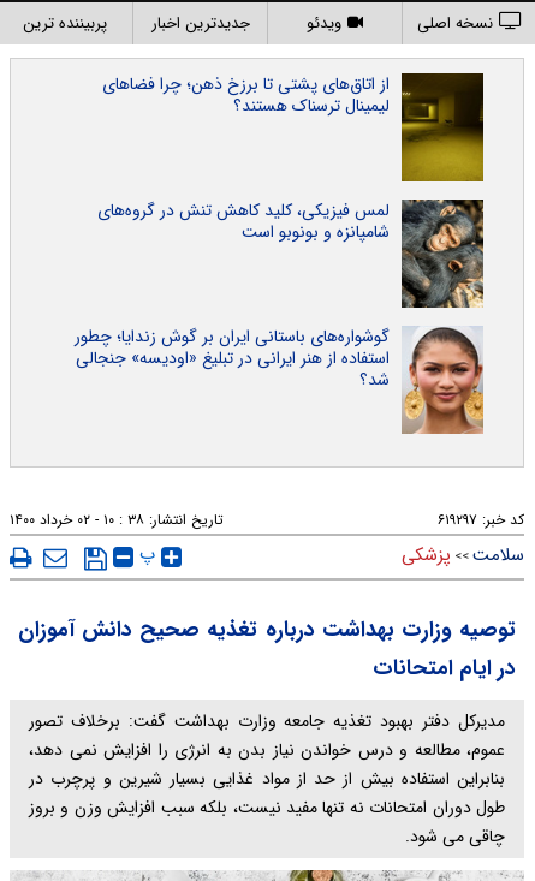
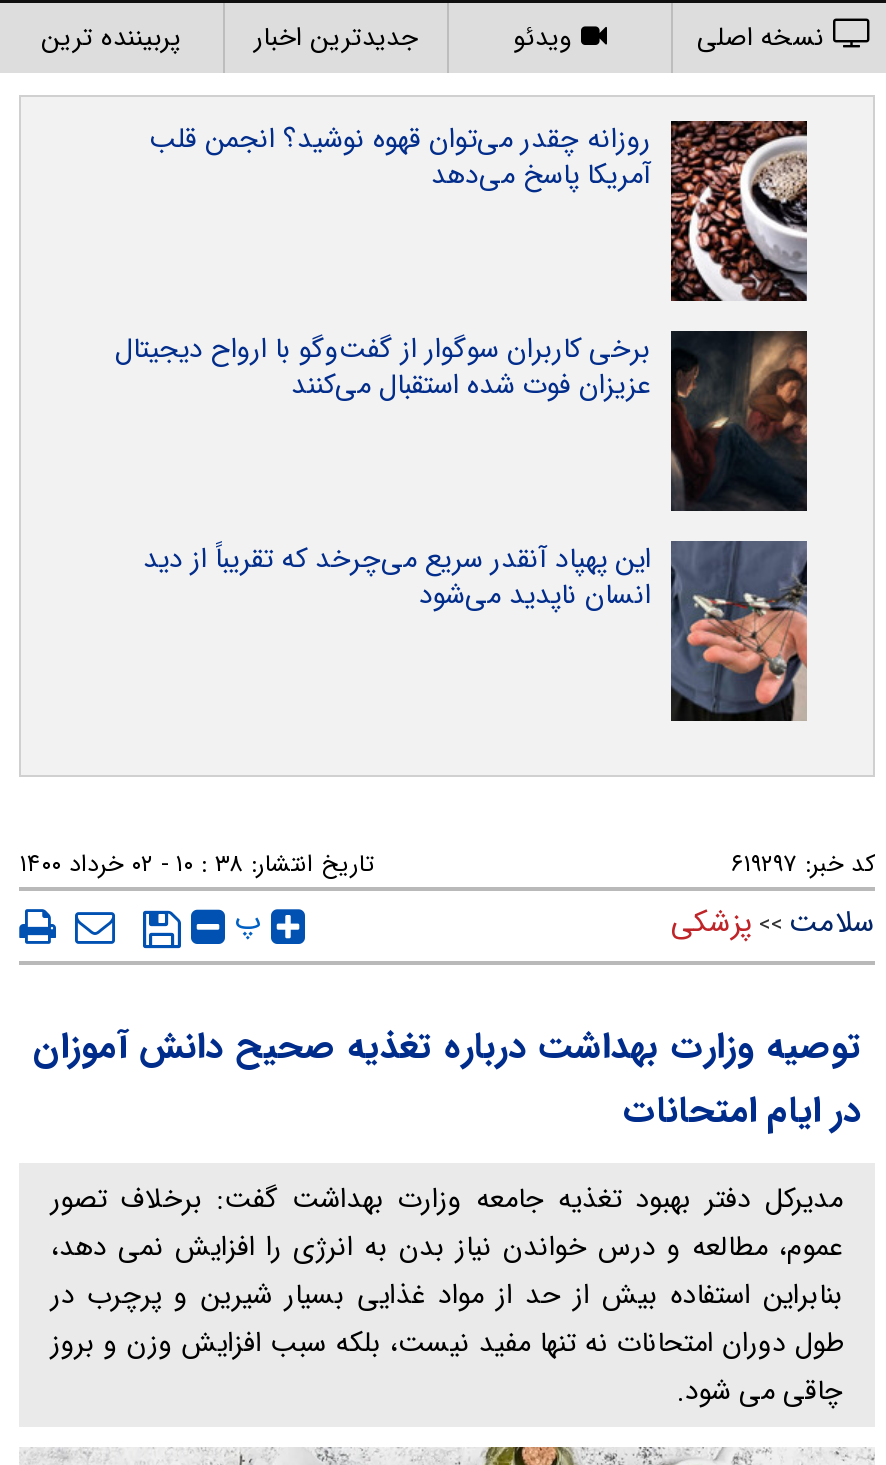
- [image]
- از اتاق‌های پشتی تا برزخ ذهن؛ چرا فضاهای
- لیمینال ترسناک هستند؟
+ [image]
+ روزانه چقدر می‌توان قهوه نوشید؟ انجمن قلب
+ آمریکا پاسخ می‌دهد

- [image]
- لمس فیزیکی، کلید کاهش تنش در گروه‌های
- شامپانزه و بونوبو است
+ [image]
+ برخی کاربران سوگوار از گفت‌وگو با ارواح دیجیتال
+ عزیزان فوت شده استقبال می‌کنند

- [image]
- گوشواره‌های باستانی ایران بر گوش زندایا؛ چطور
- استفاده از هنر ایرانی در تبلیغ «اودیسه» جنجالی
- شد؟
+ [image]
+ این پهپاد آنقدر سریع می‌چرخد که تقریباً از دید
+ انسان ناپدید می‌شود
